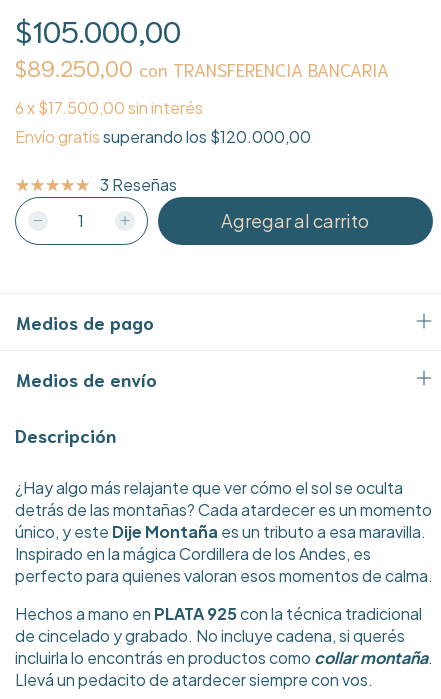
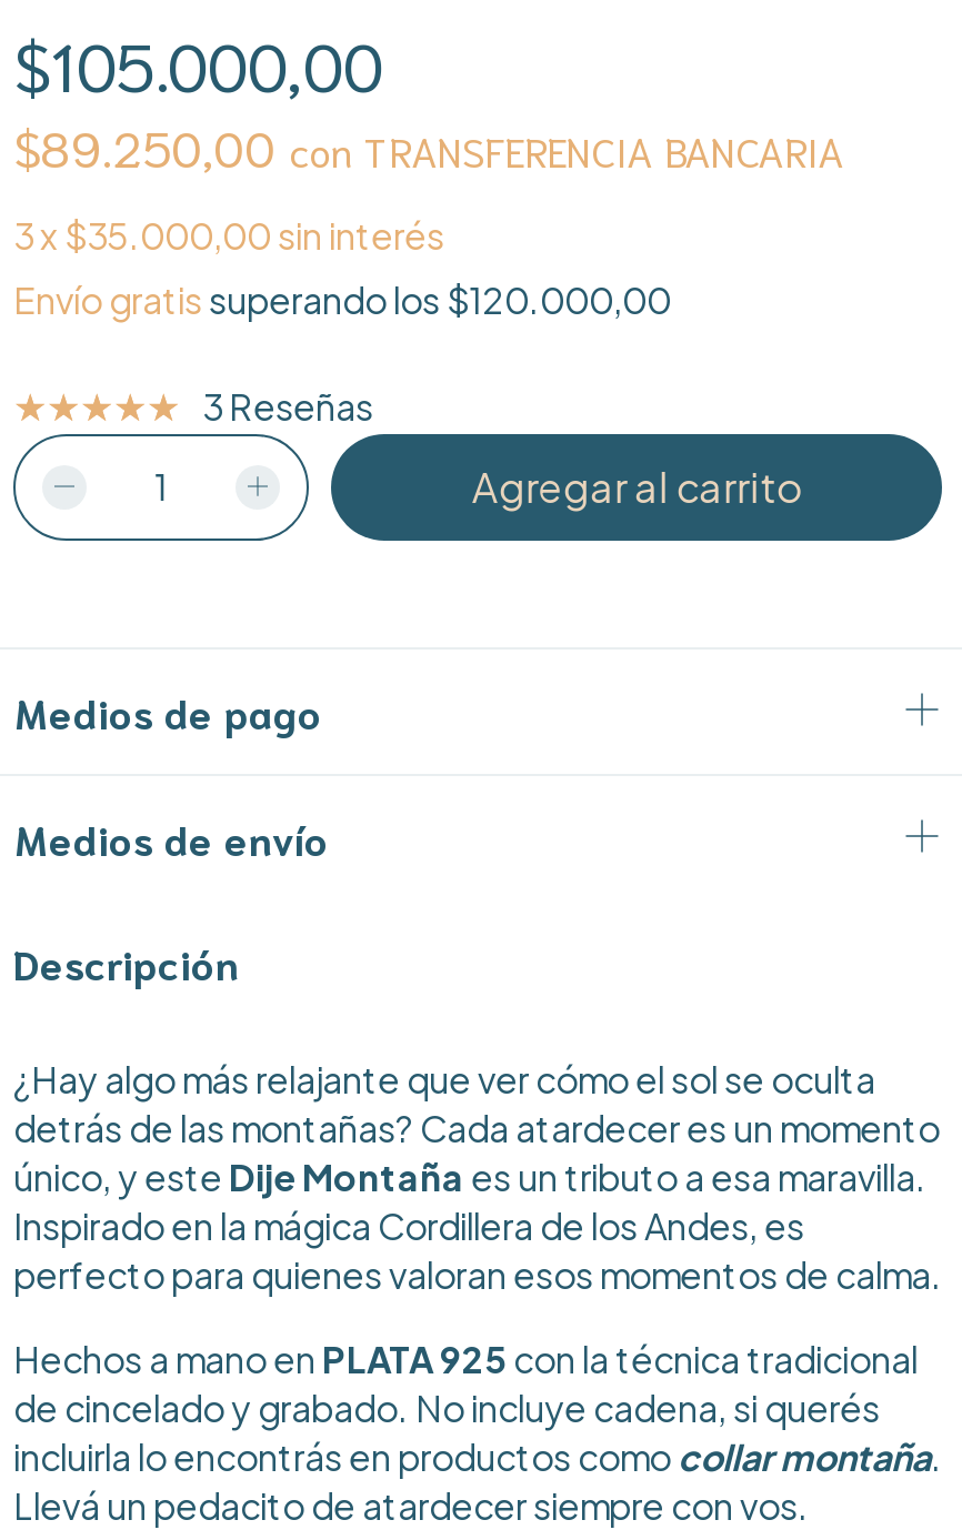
- 6 x $17.500,00 sin interés
+ 3 x $35.000,00 sin interés
